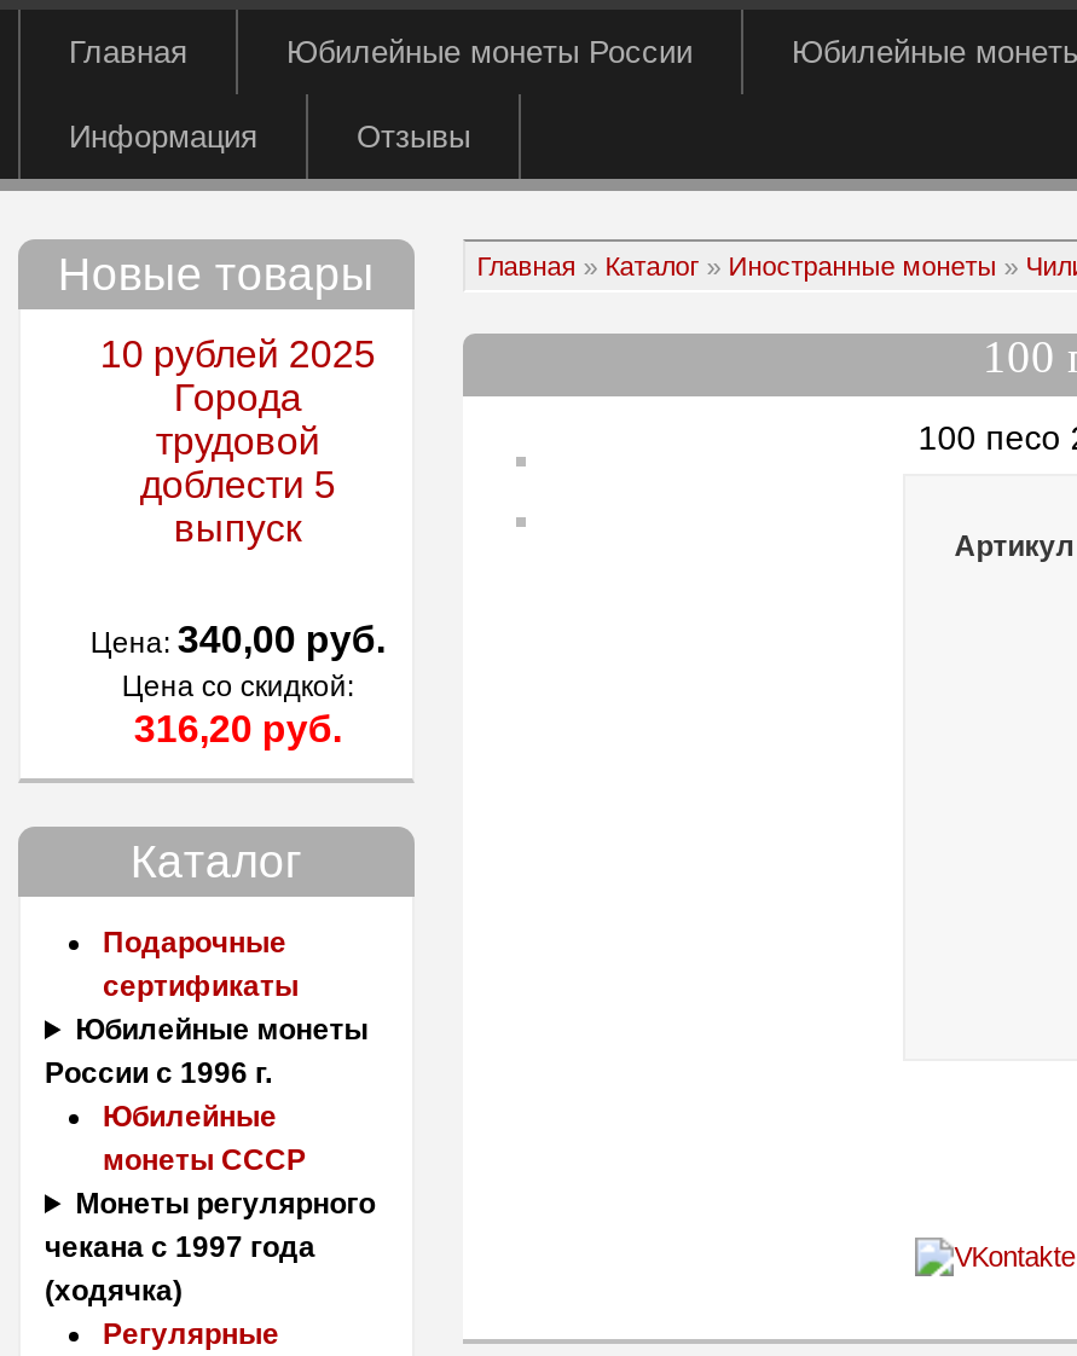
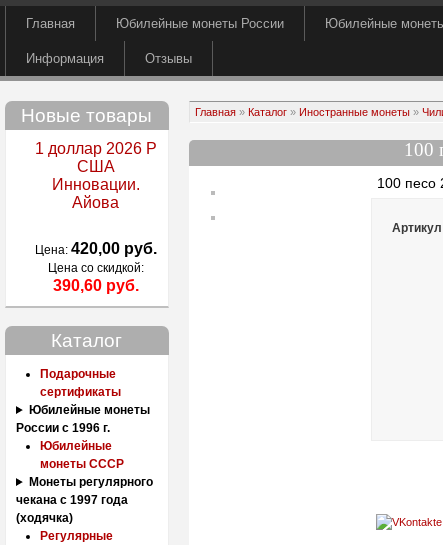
- 10 рублей 2025
- Города
- трудовой
- доблести 5
- выпуск
+ 1 доллар 2026 P
+ США
+ Инновации.
+ Айова

- Цена: 340,00 руб.
+ Цена: 420,00 руб.

- 316,20 руб.
+ 390,60 руб.

- [image]
+ [image]
